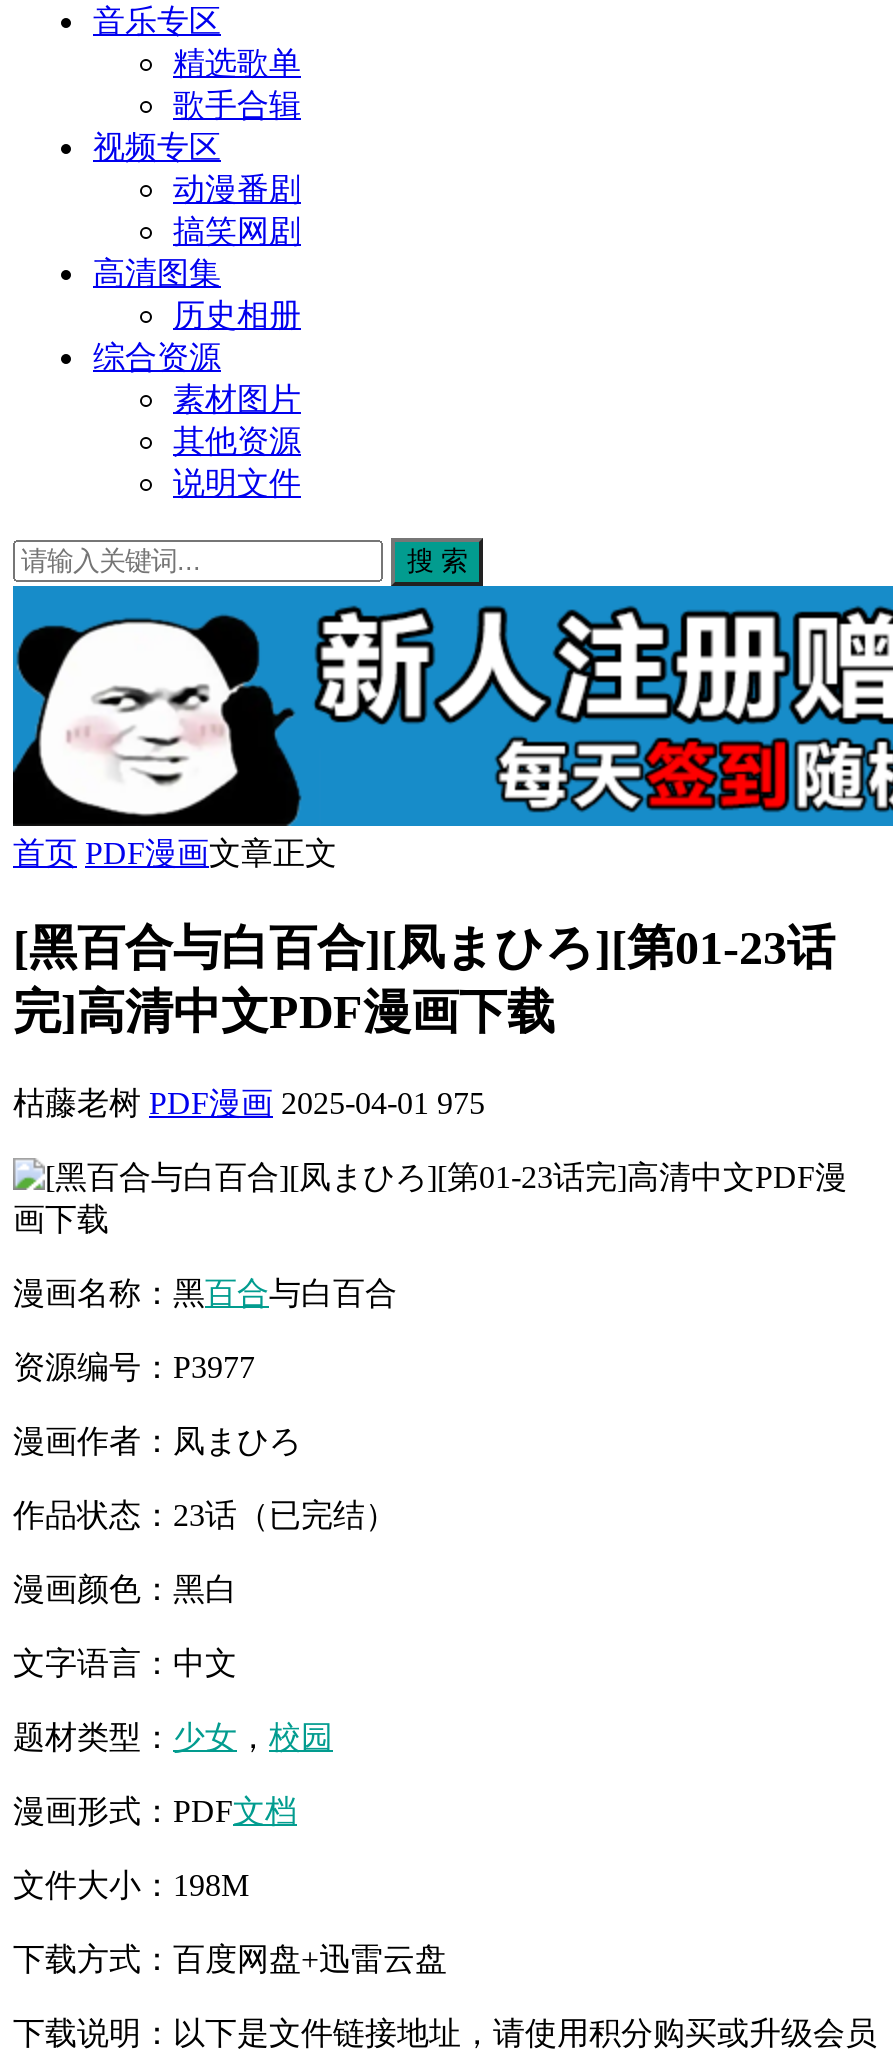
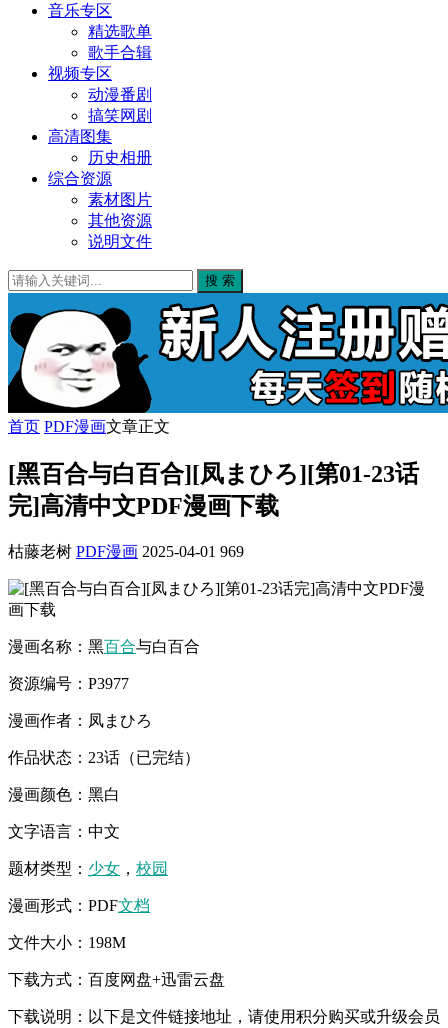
- 枯藤老树 PDF漫画 2025-04-01 975
+ 枯藤老树 PDF漫画 2025-04-01 969
